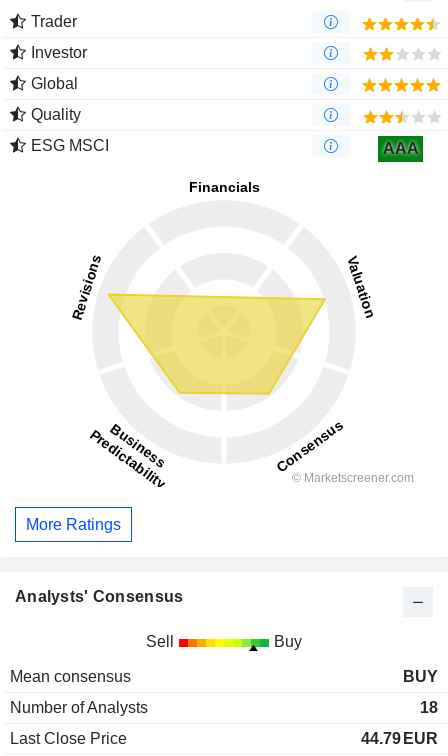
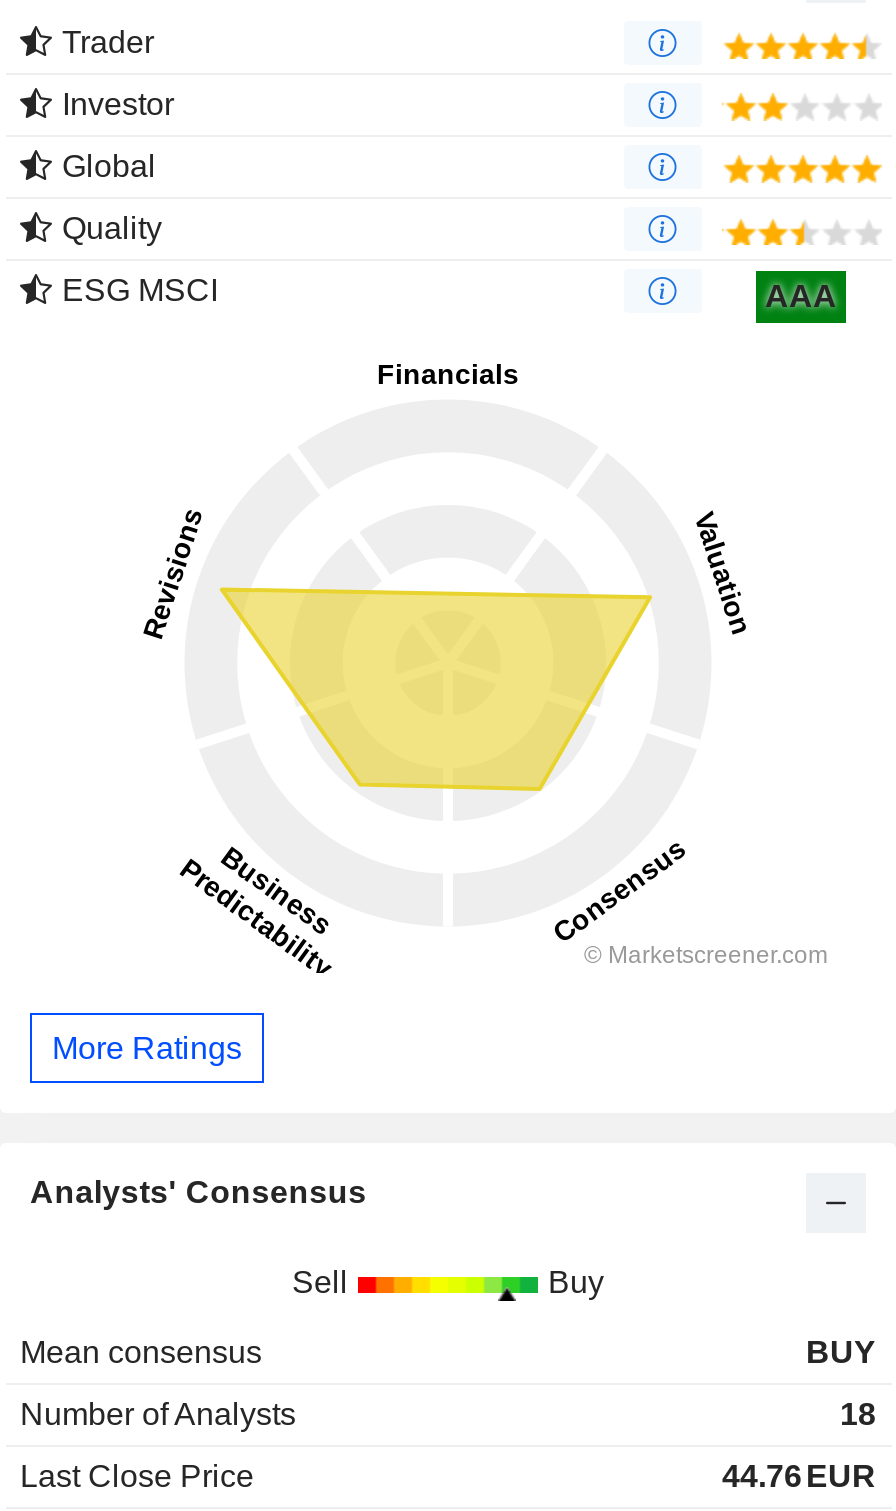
- 44.79 EUR
+ 44.76 EUR
